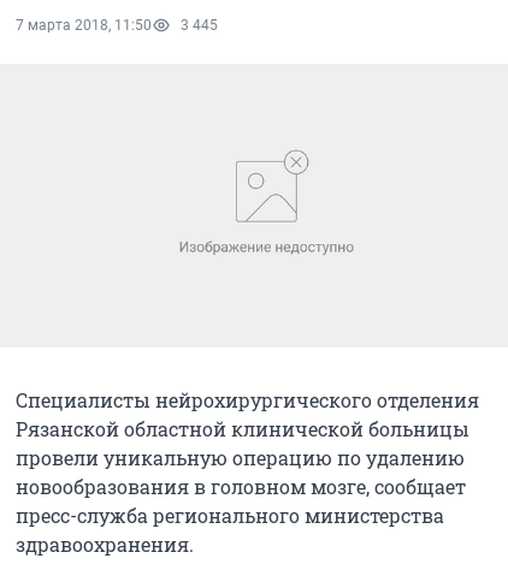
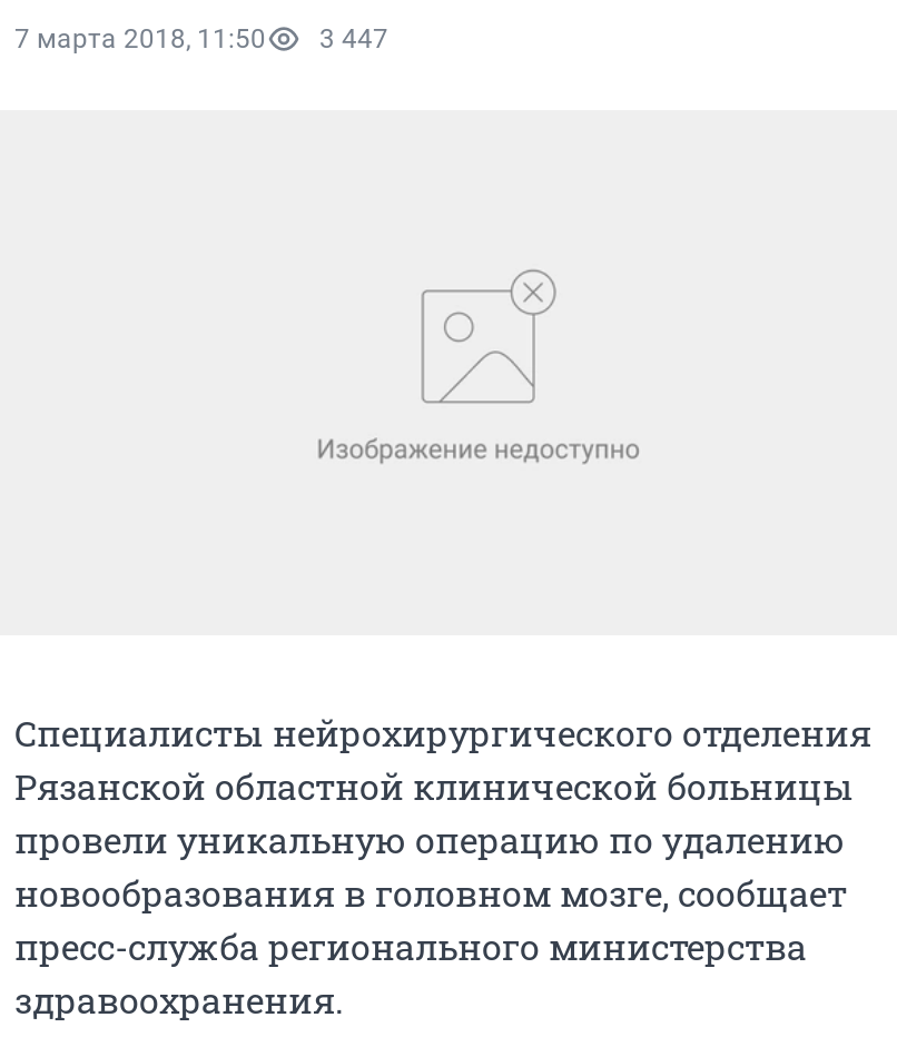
- 7 марта 2018, 11:50 3 445
+ 7 марта 2018, 11:50 3 447
